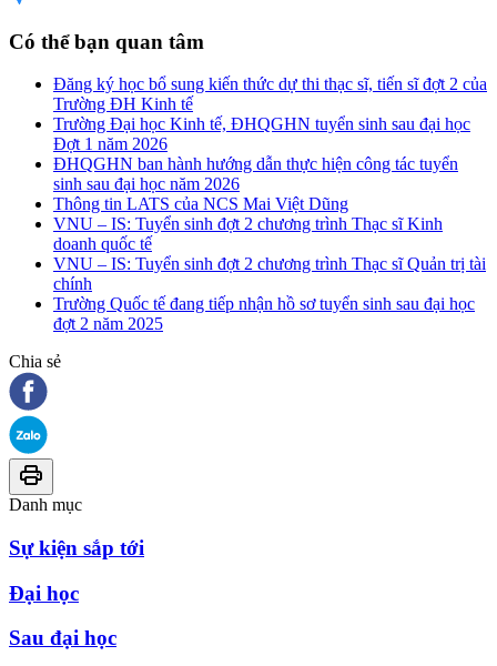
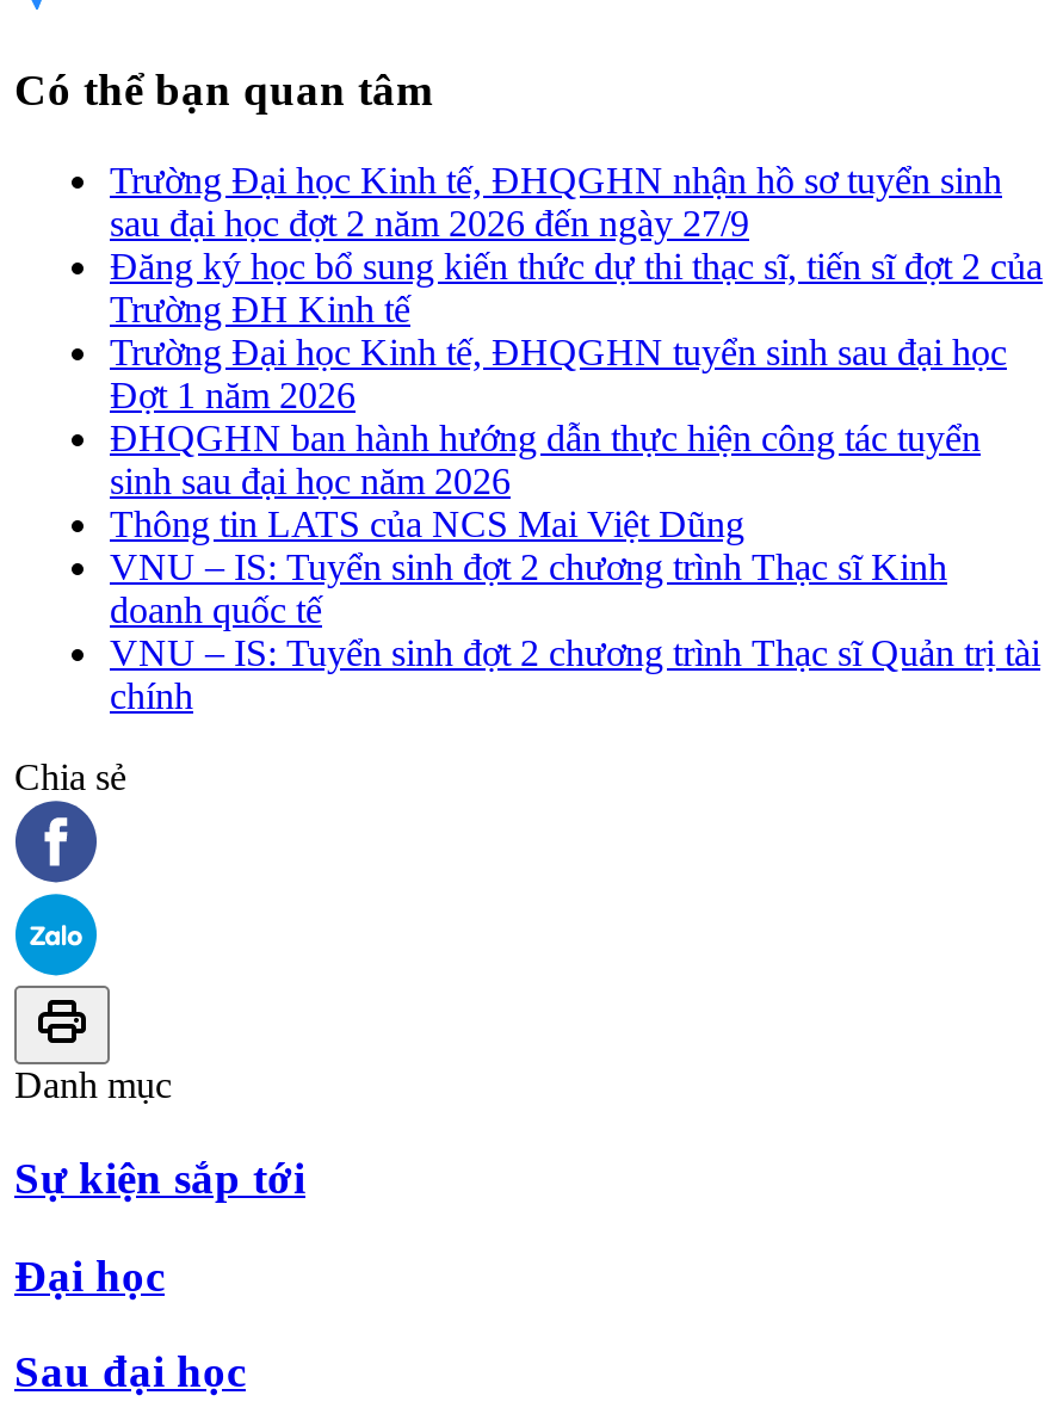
+ Trường Đại học Kinh tế, ĐHQGHN nhận hồ sơ tuyển sinh
+ sau đại học đợt 2 năm 2026 đến ngày 27/9

moved down: Đăng ký học bổ sung kiến thức dự thi thạc sĩ, tiến sĩ đợt 2 của | Trường ĐH Kinh tế | Trường Đại học Kinh tế, ĐHQGHN tuyển sinh sau đại học | ... | VNU – IS: Tuyển sinh đợt 2 chương trình Thạc sĩ Quản trị tài | chính

- Trường Quốc tế đang tiếp nhận hồ sơ tuyển sinh sau đại học
- đợt 2 năm 2025
